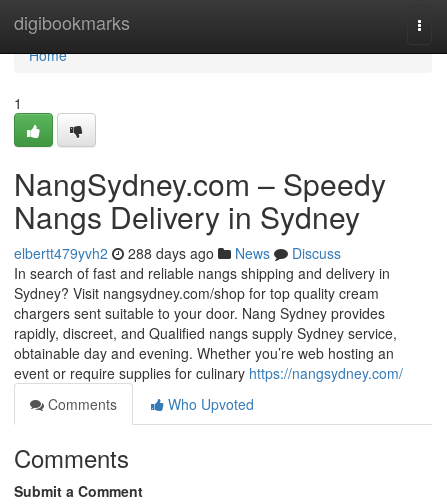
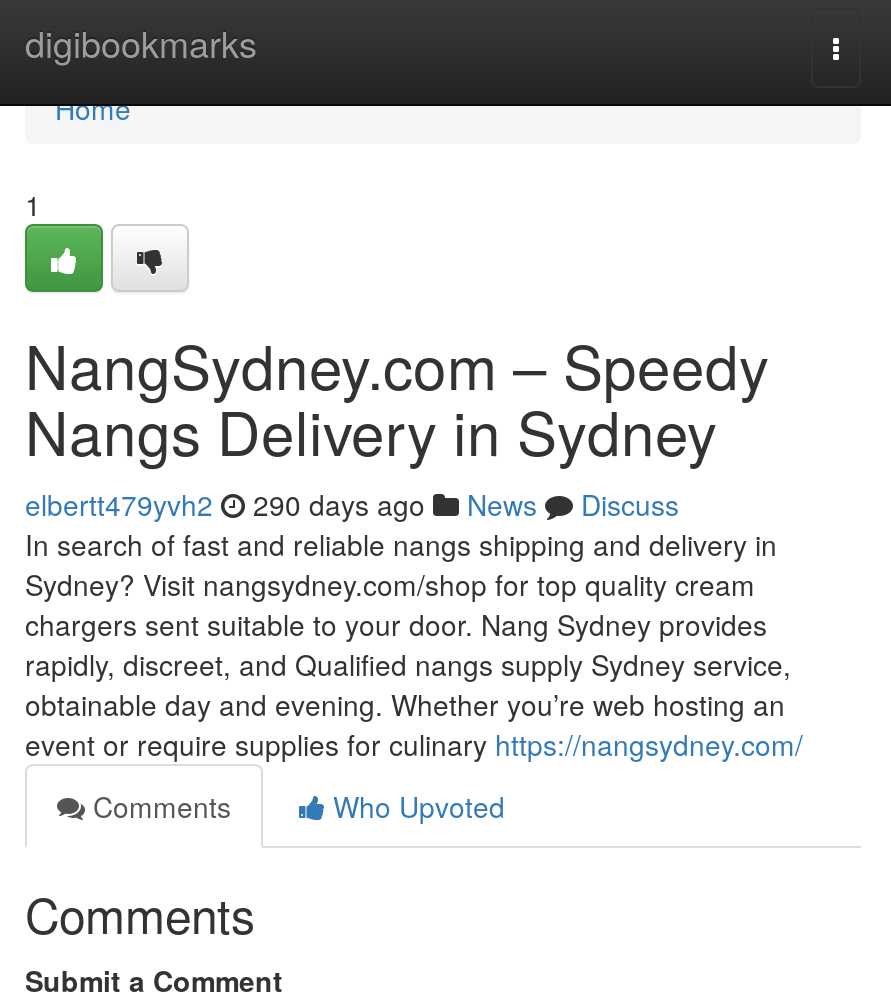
- elbertt479yvh2 288 days ago News Discuss
+ elbertt479yvh2 290 days ago News Discuss
